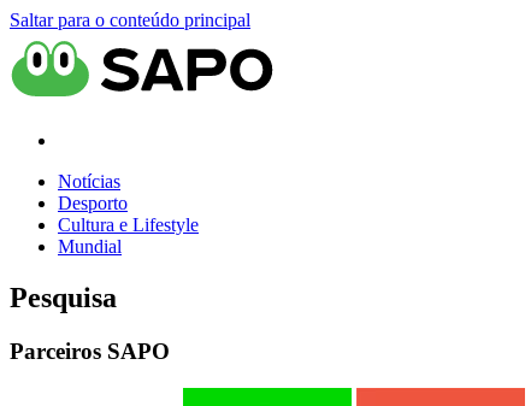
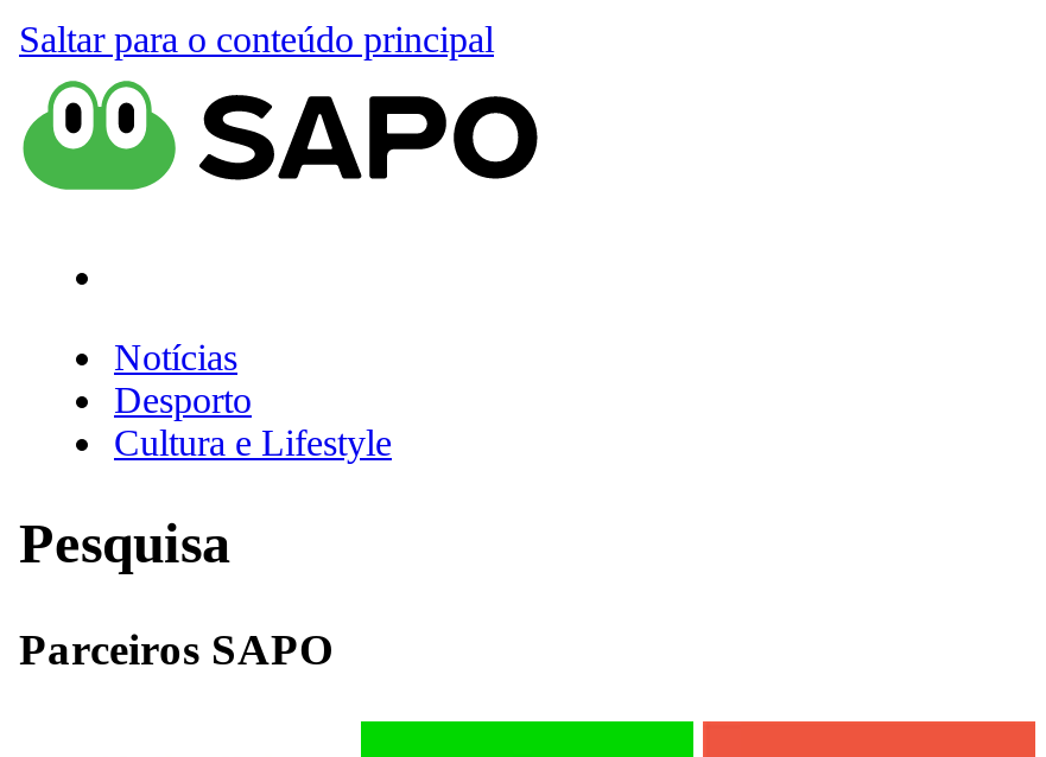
- Mundial
